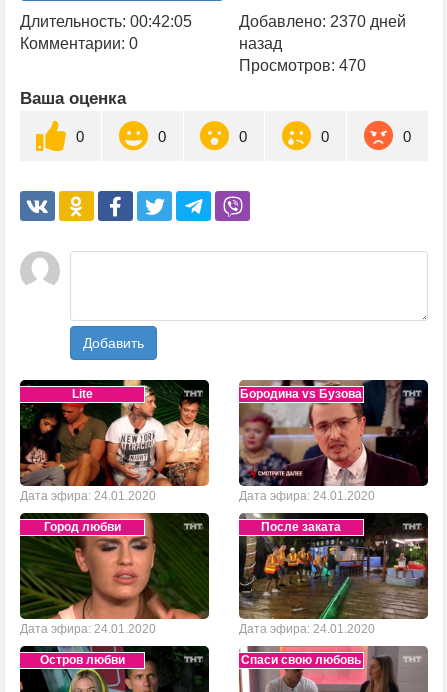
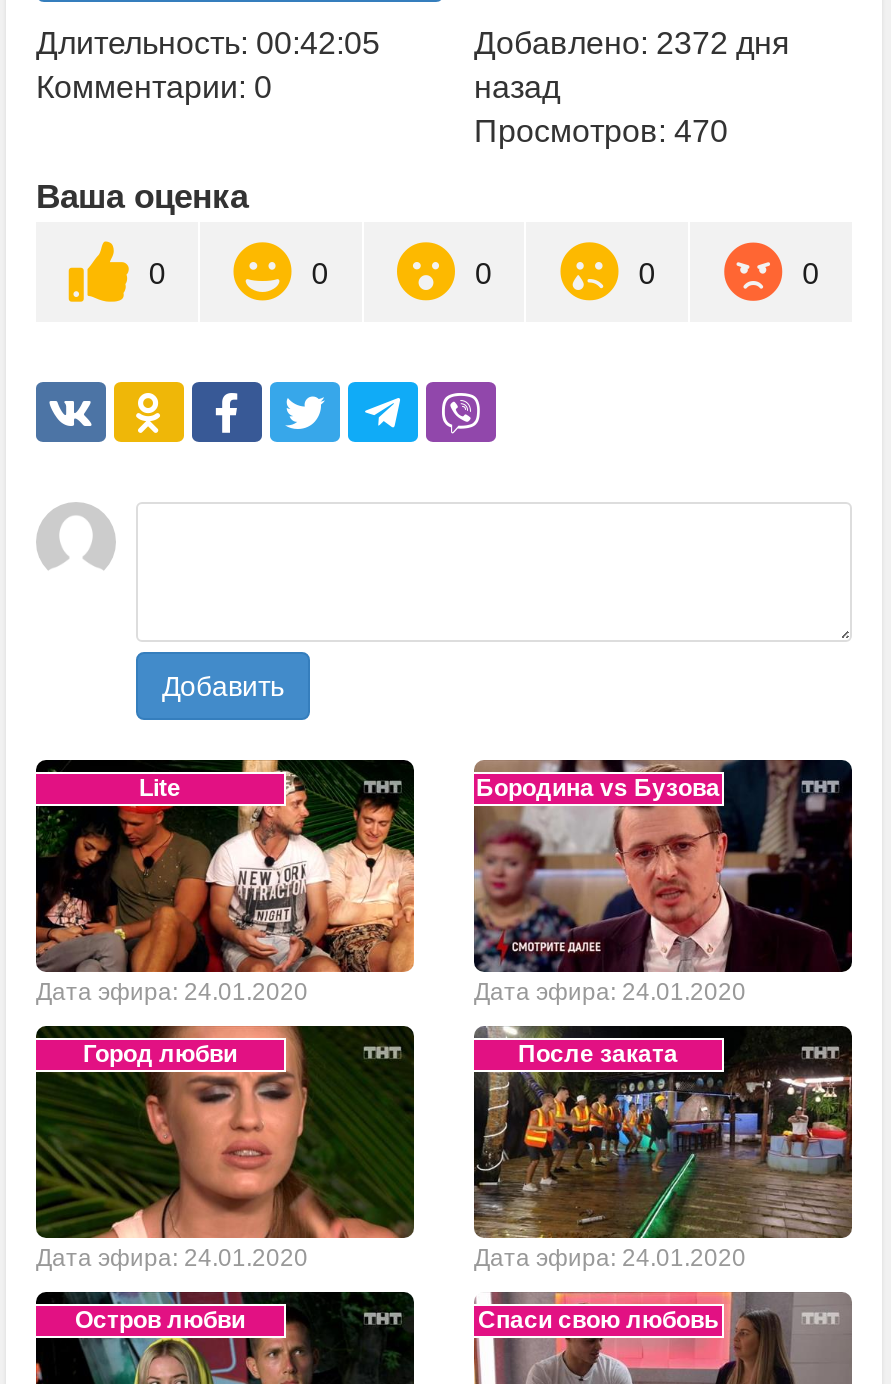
- Добавлено: 2370 дней
+ Добавлено: 2372 дня
